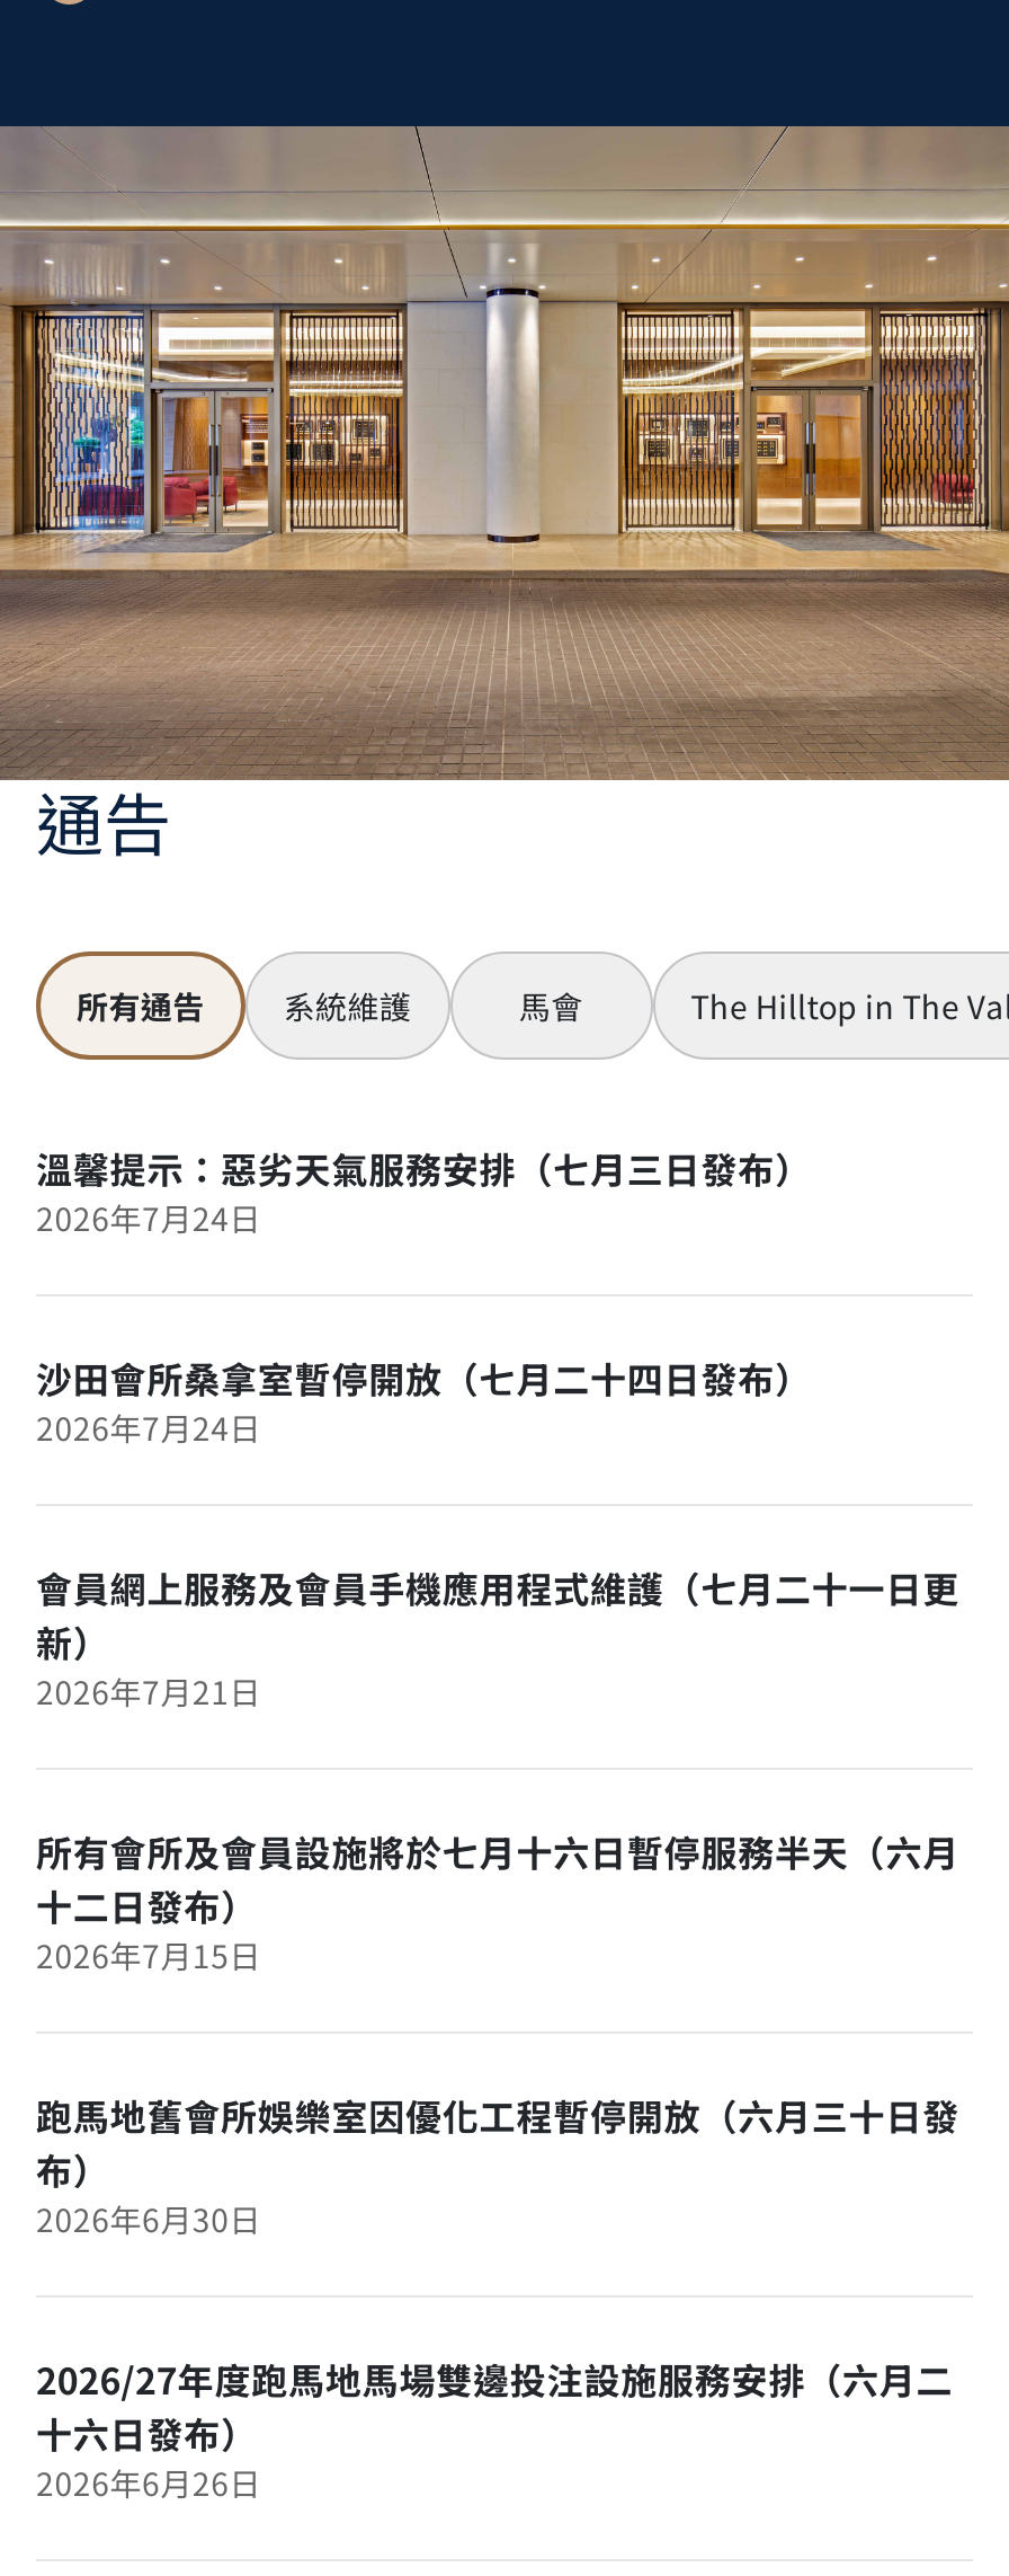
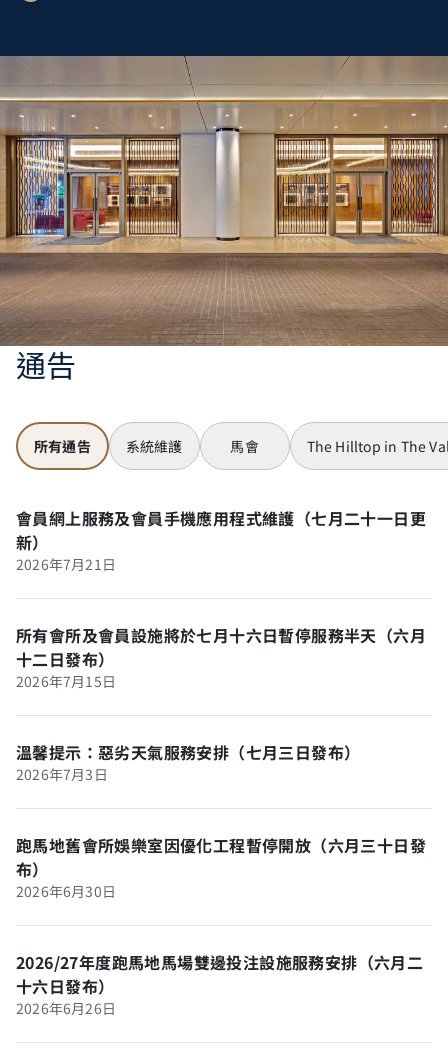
moved down: 溫馨提示：惡劣天氣服務安排（七月三日發布）

- 2026年7月24日
- 沙田會所桑拿室暫停開放（七月二十四日發布）
- 2026年7月24日

moved up: 會員網上服務及會員手機應用程式維護（七月二十一日更 | 新） | 2026年7月21日 | 所有會所及會員設施將於七月十六日暫停服務半天（六月 | 十二日發布） | 2026年7月15日

+ 2026年7月3日
